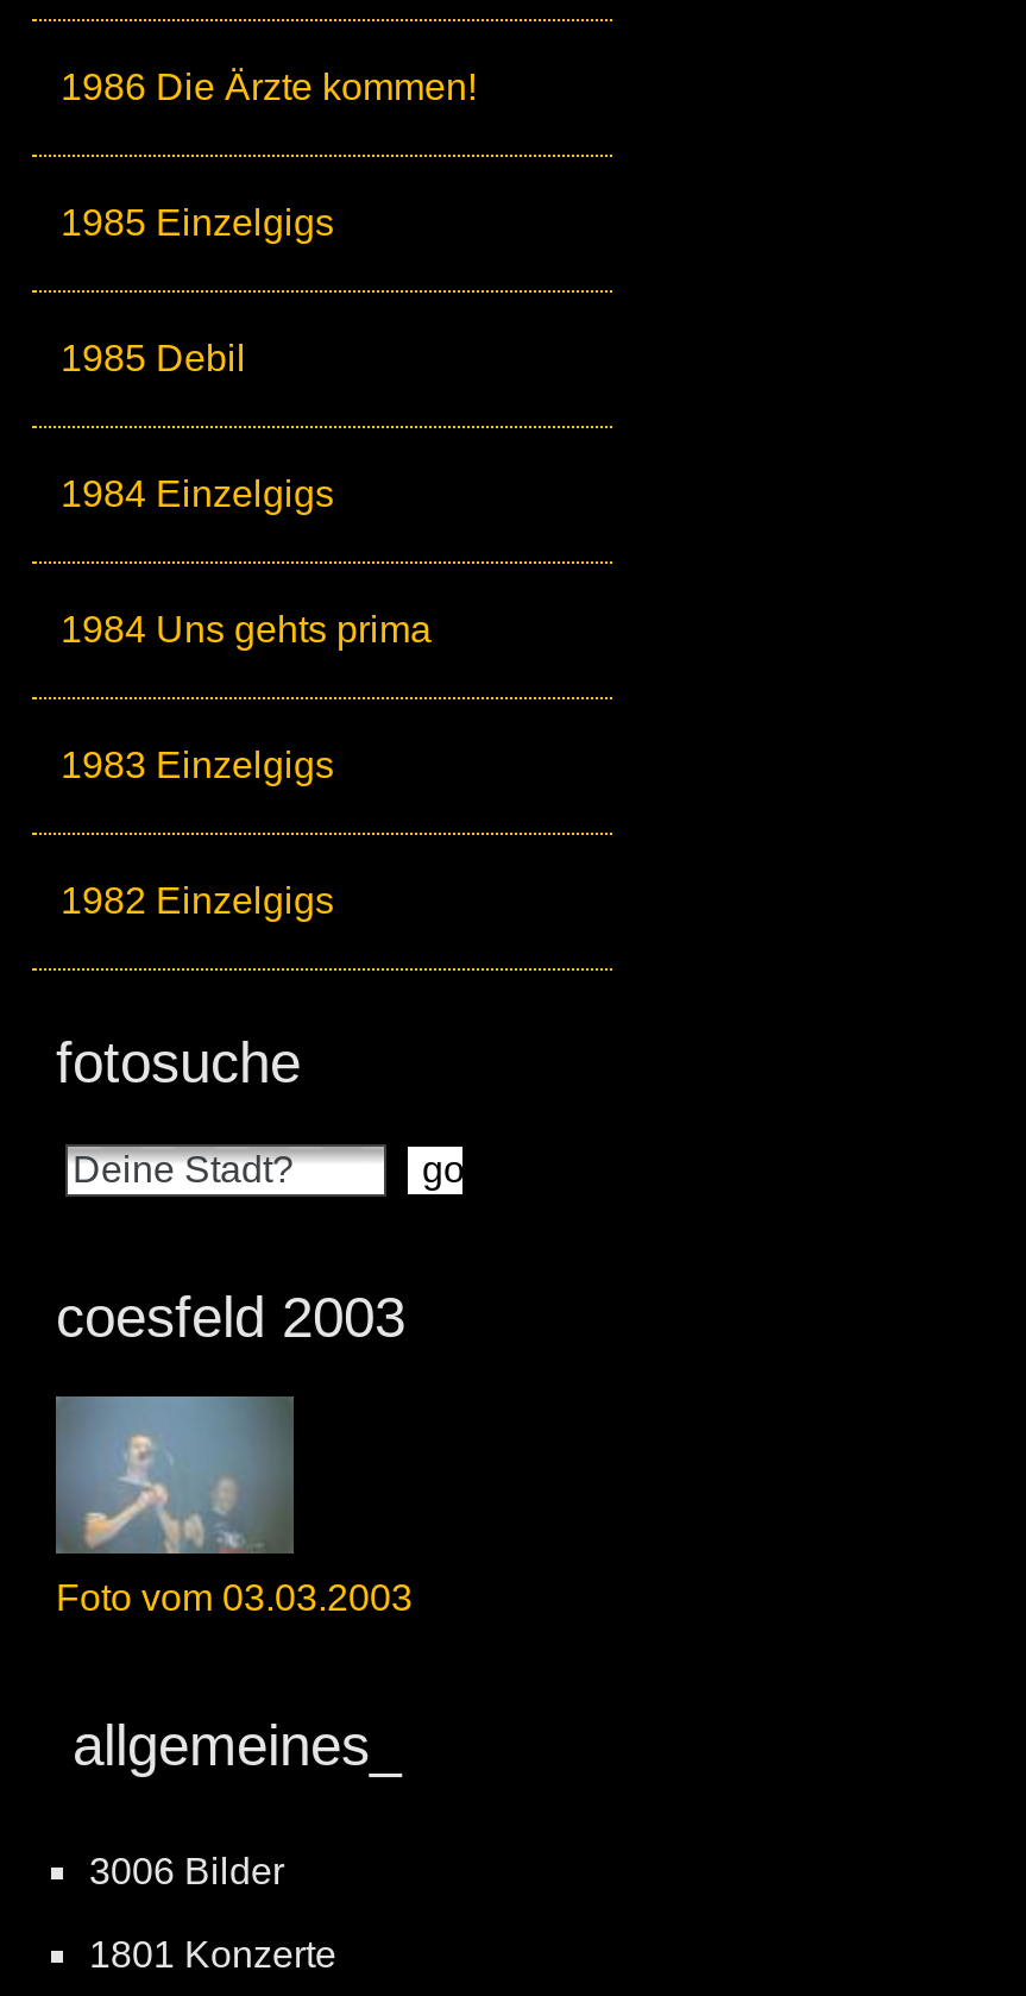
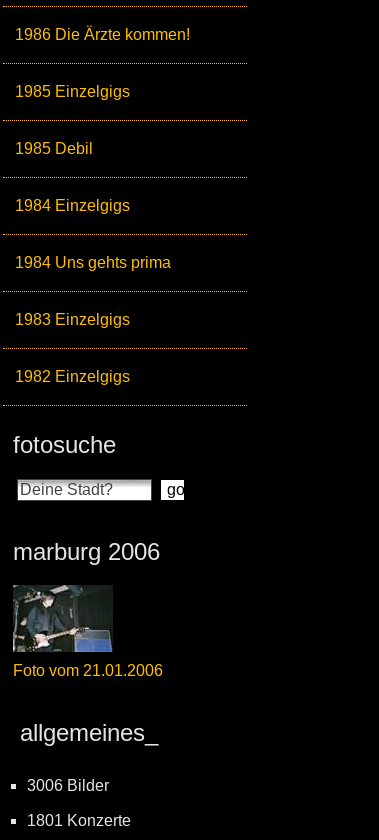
- coesfeld 2003
+ marburg 2006

- [image]
- Foto vom 03.03.2003
+ [image]
+ Foto vom 21.01.2006
